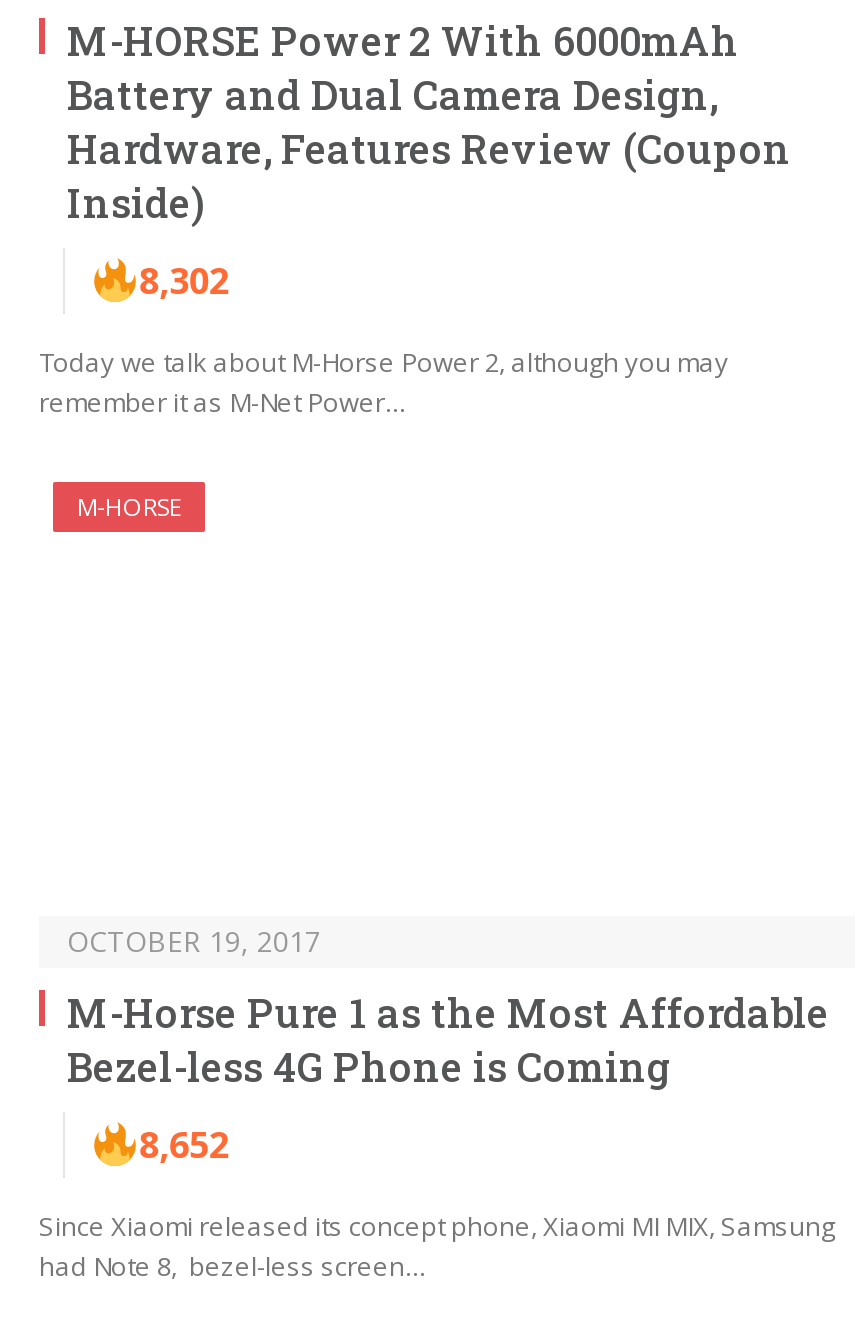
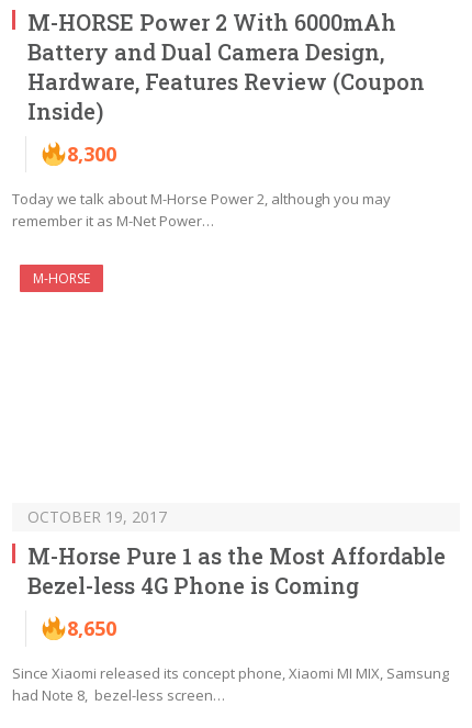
- 8,302
+ 8,300

- 8,652
+ 8,650
